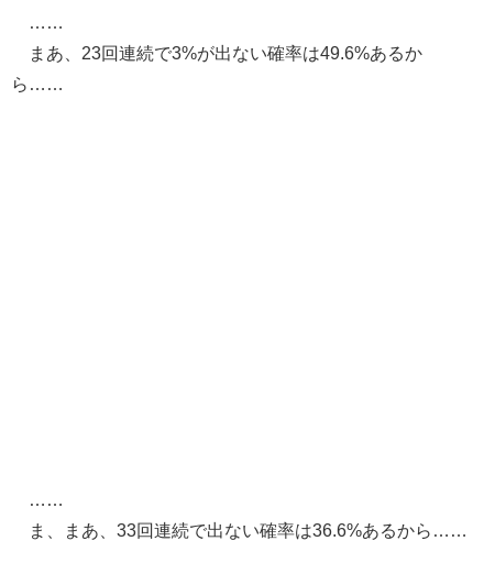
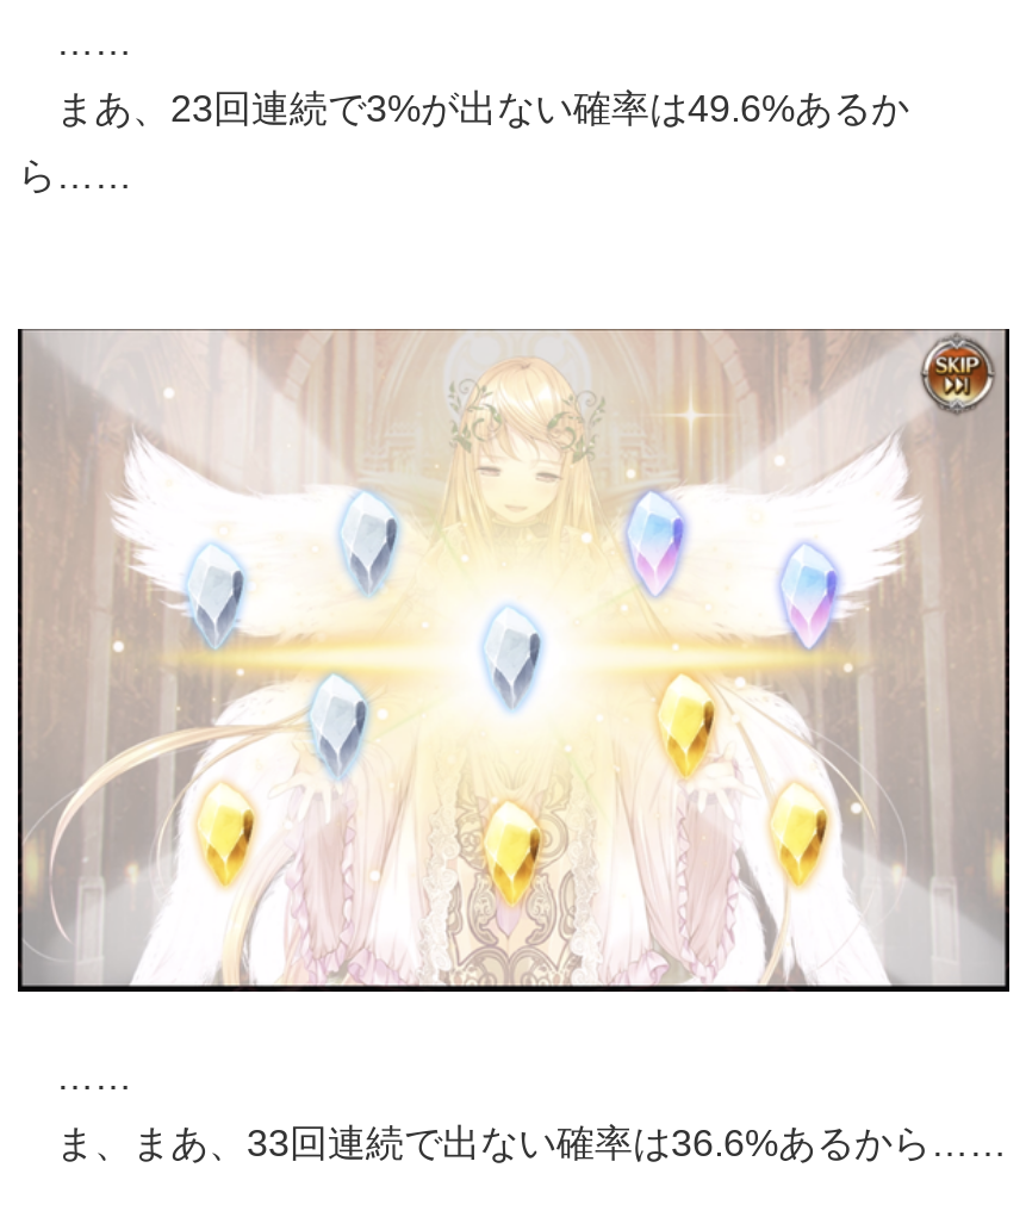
+ [image]
